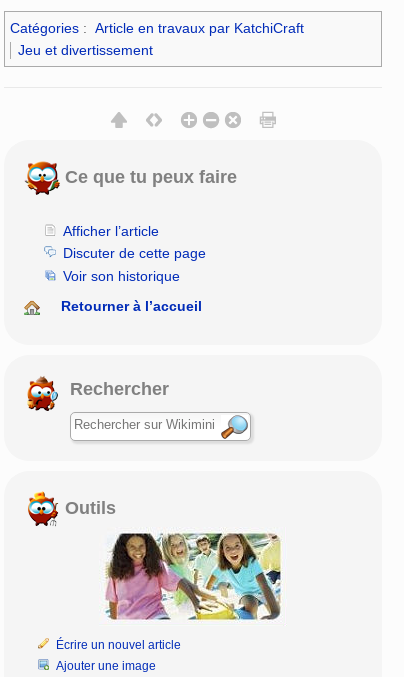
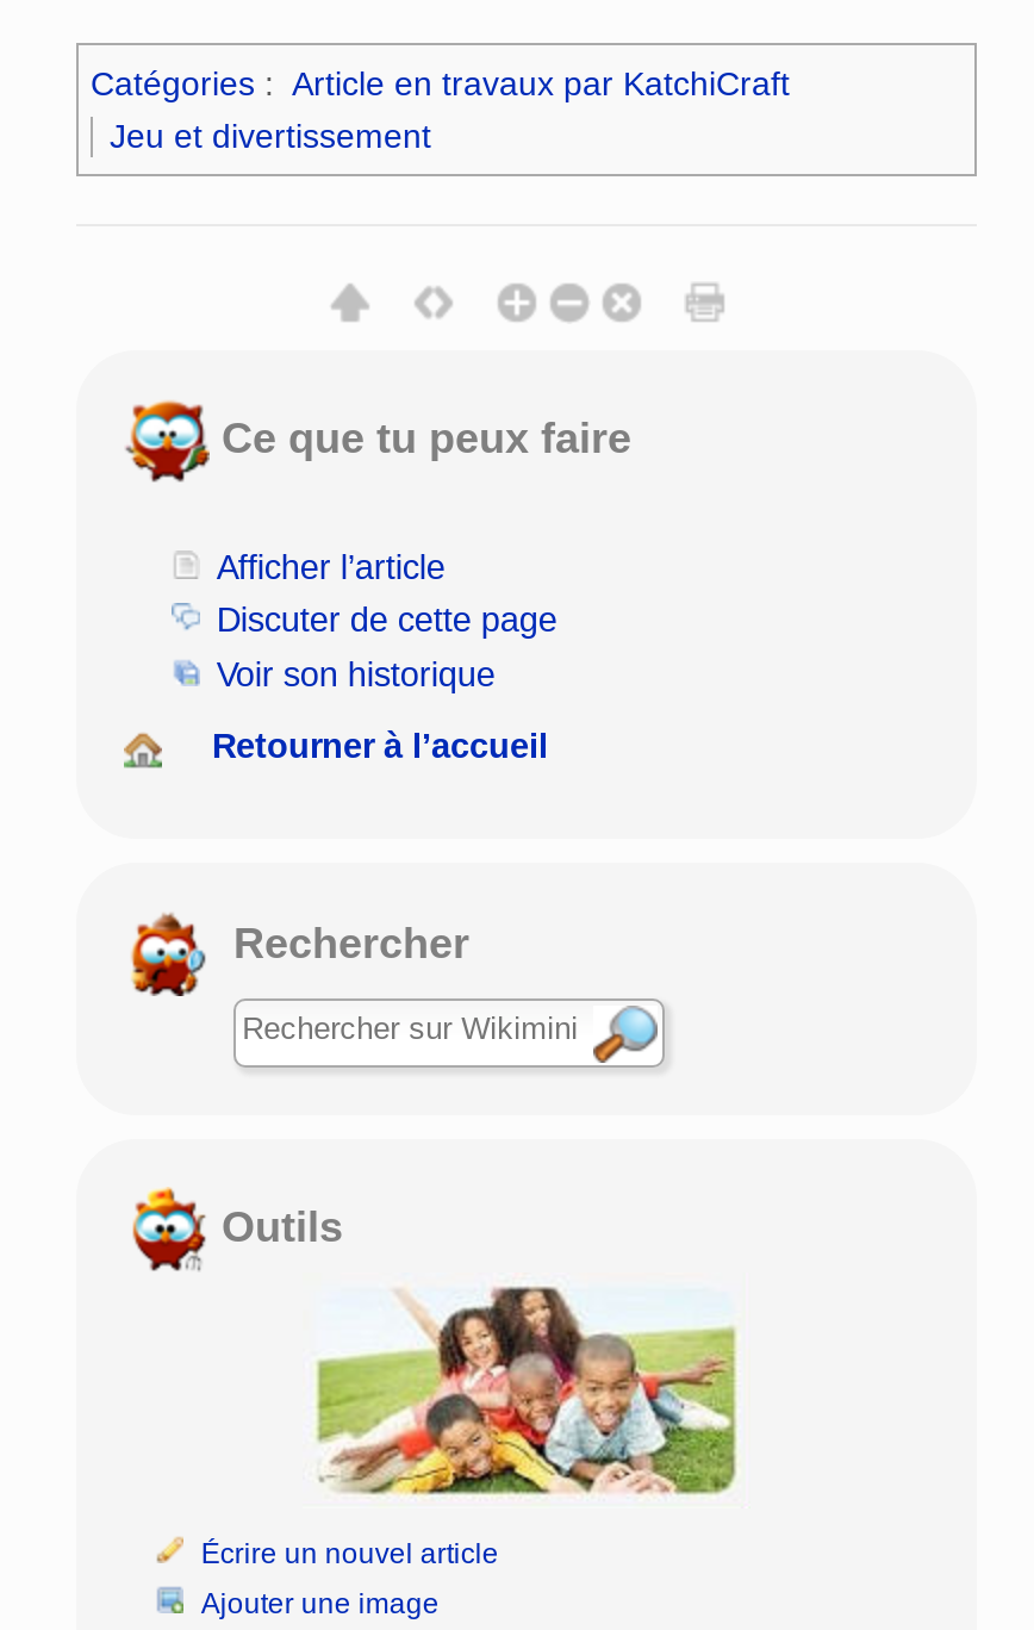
- [image]
+ [image]
